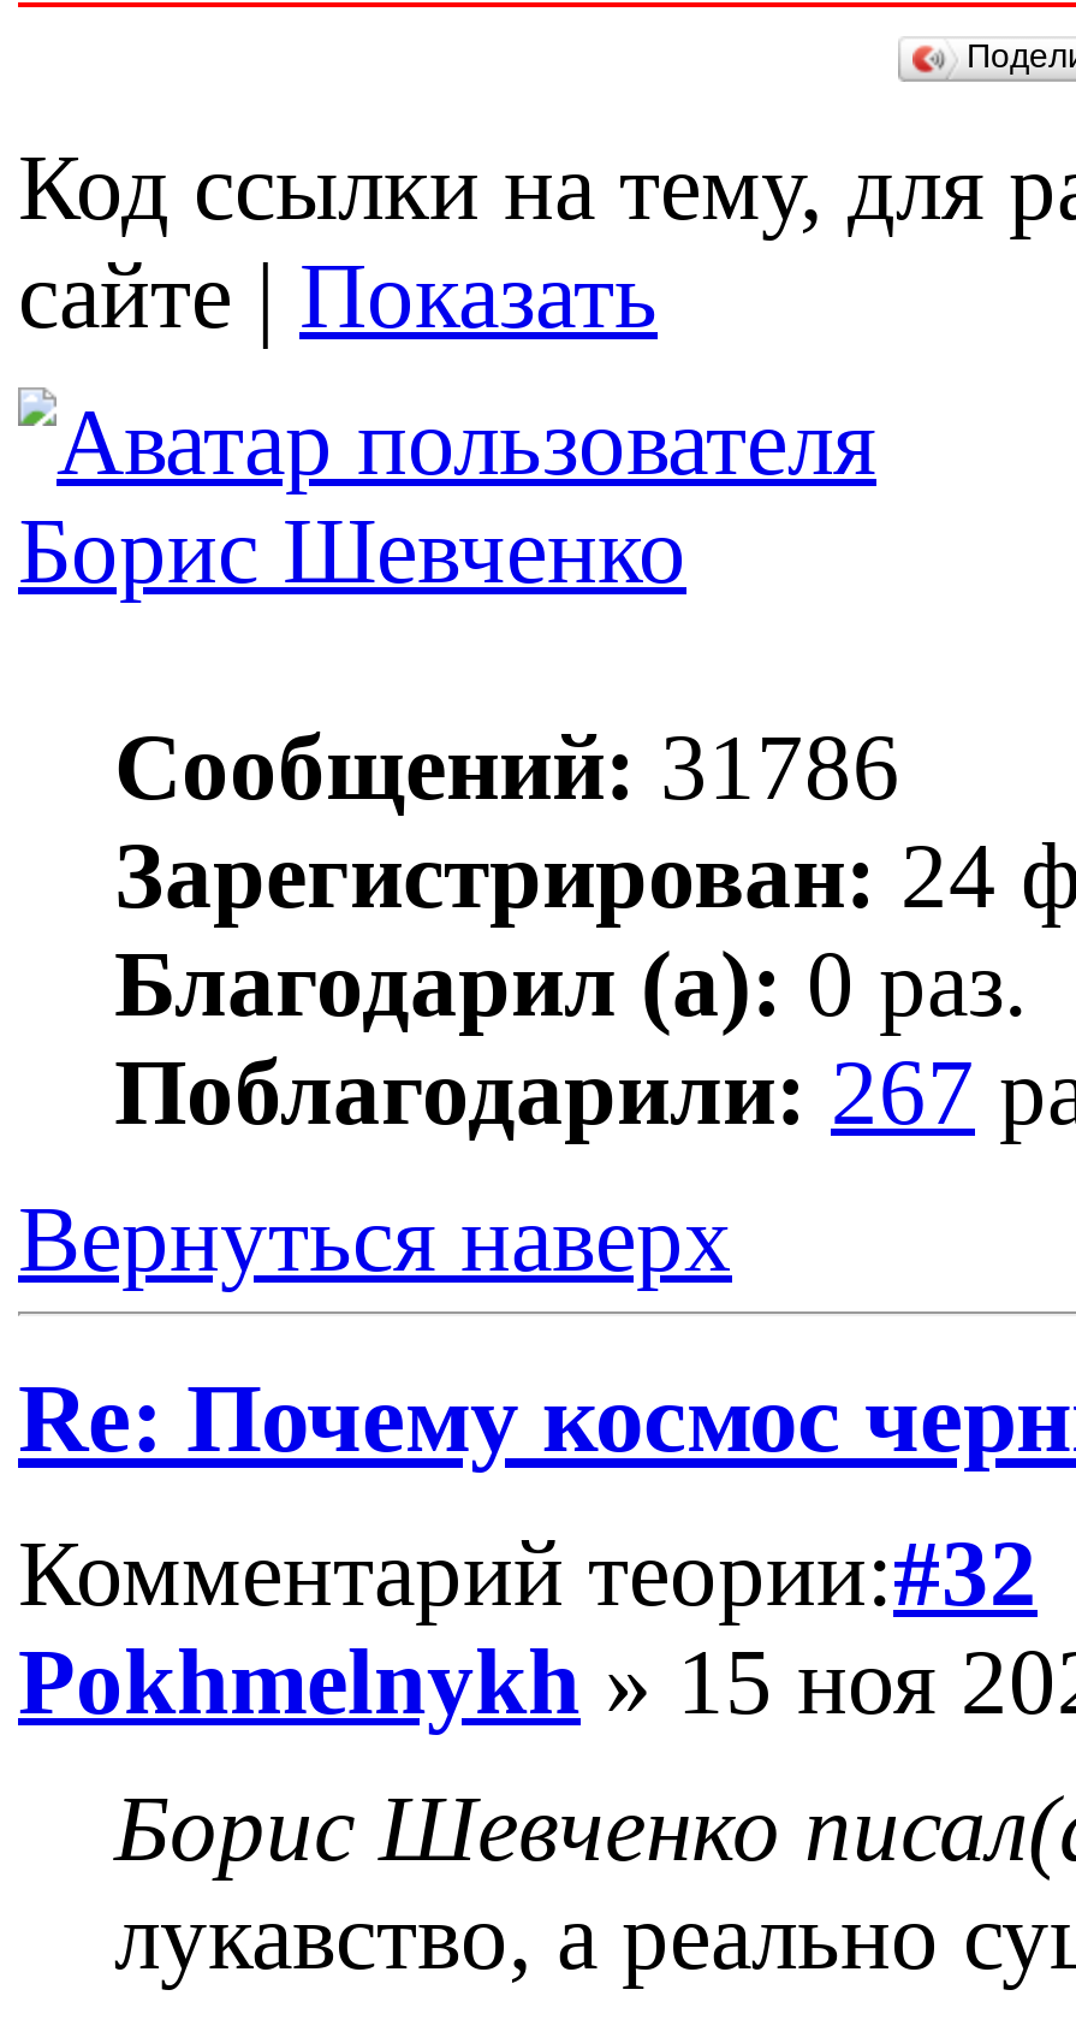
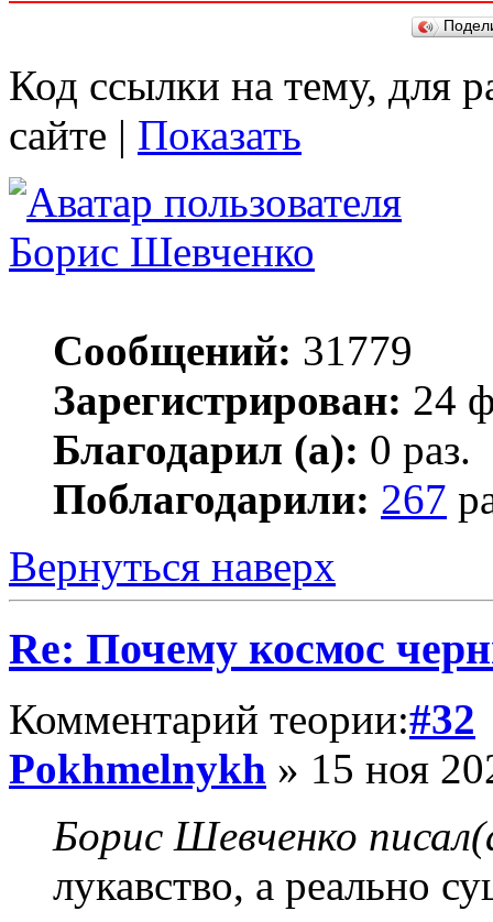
- Сообщений: 31786
+ Сообщений: 31779
